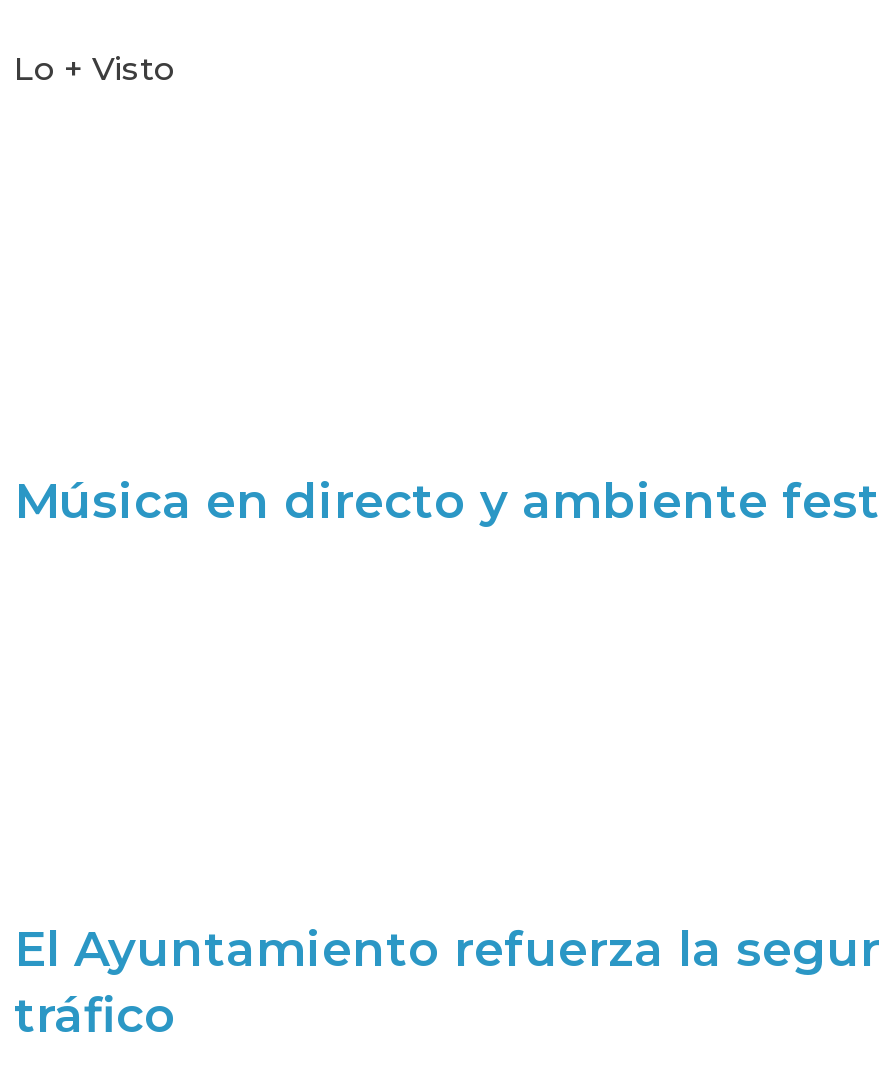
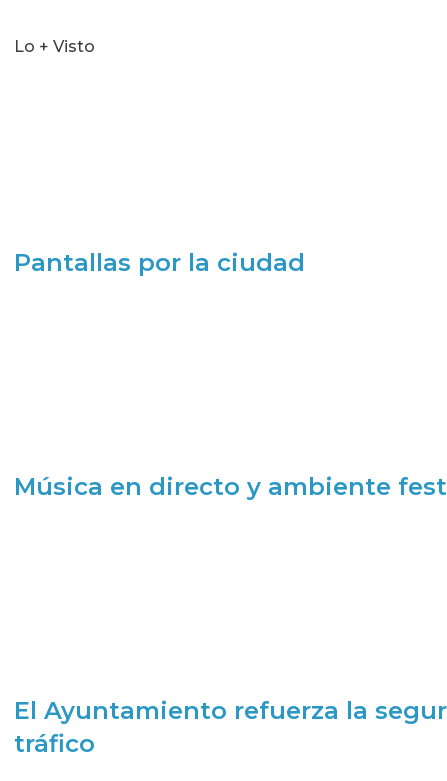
+ Pantallas por la ciudad
